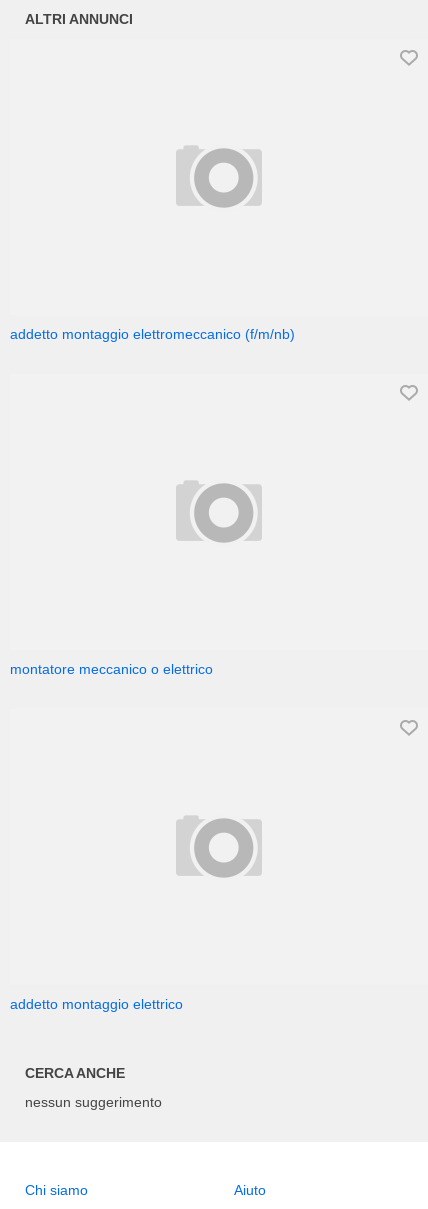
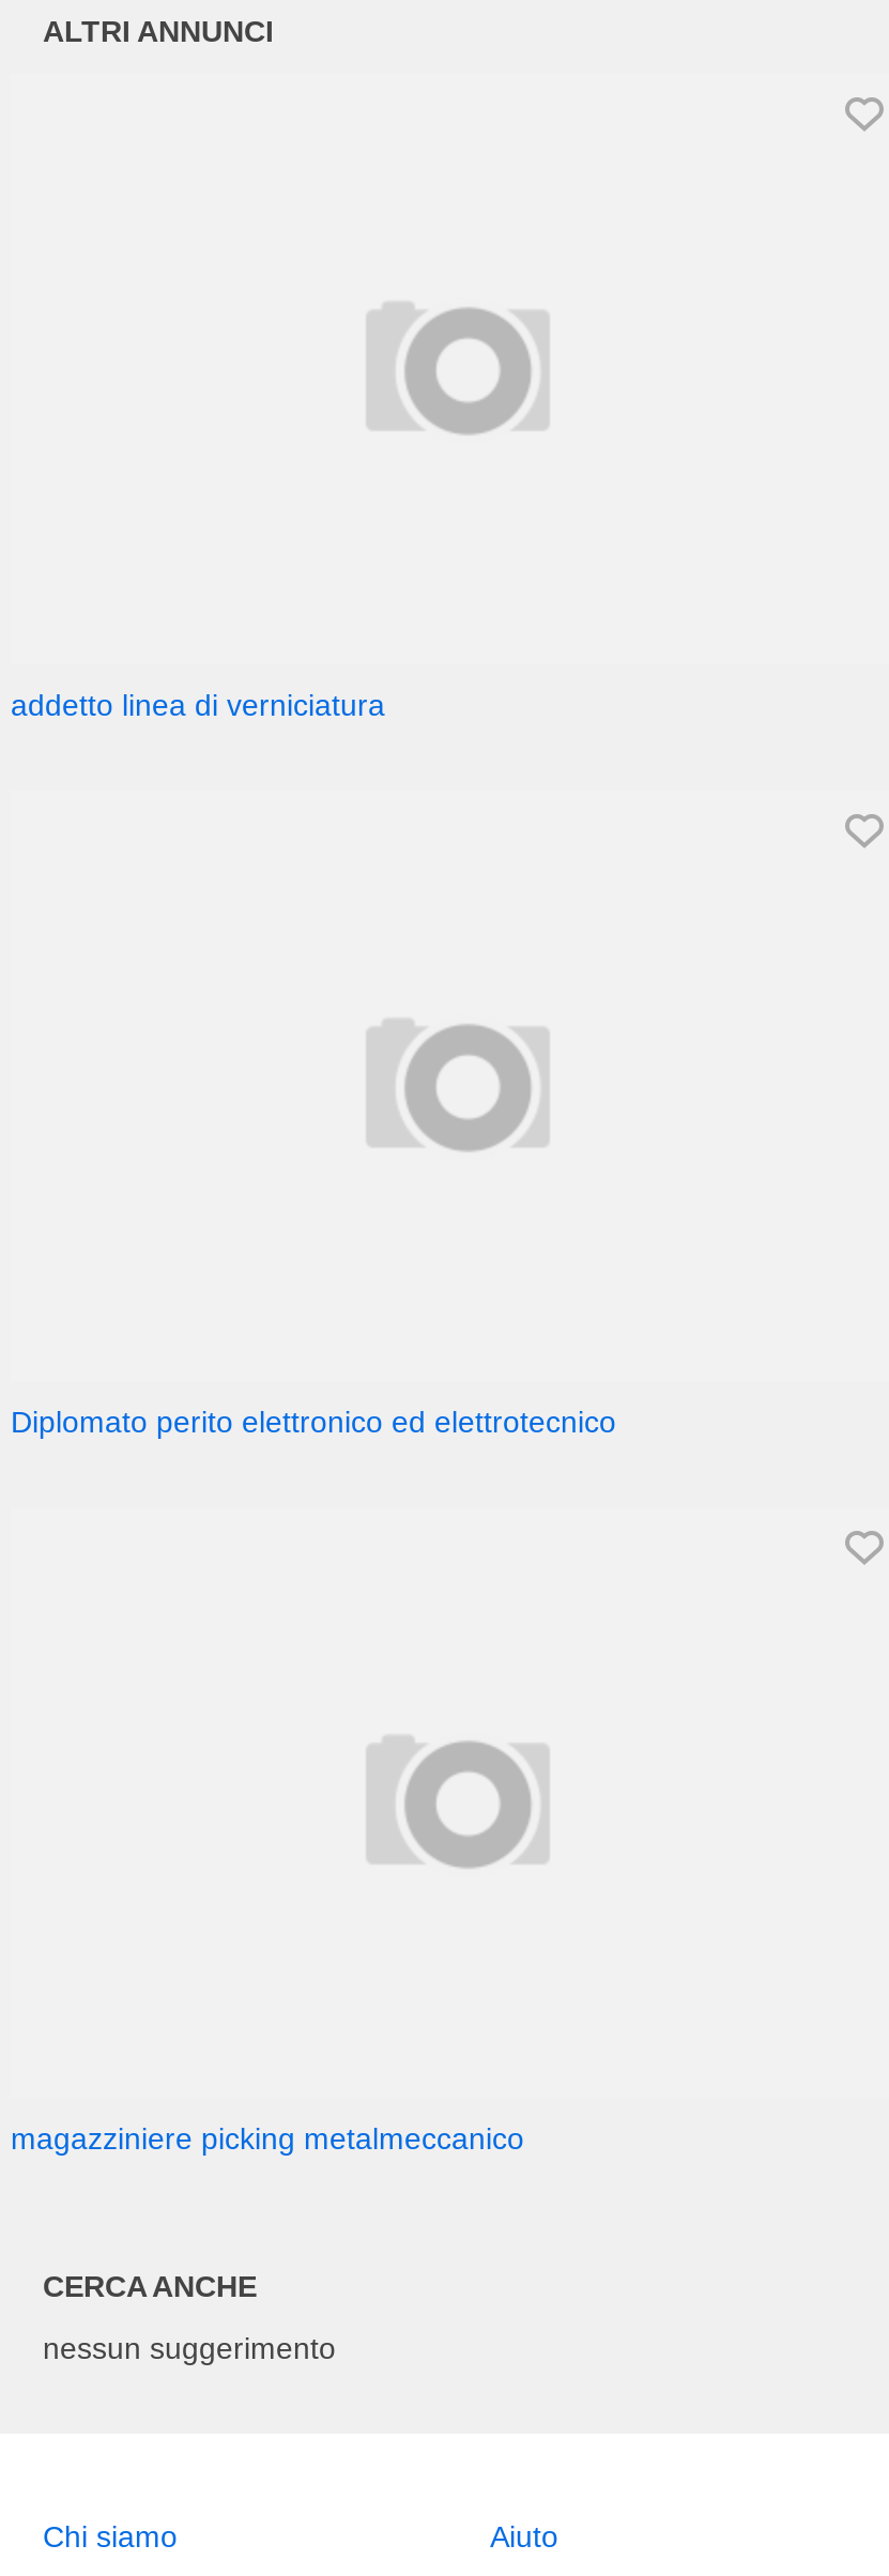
- addetto montaggio elettromeccanico (f/m/nb)
+ addetto linea di verniciatura

- montatore meccanico o elettrico
+ Diplomato perito elettronico ed elettrotecnico

- addetto montaggio elettrico
+ magazziniere picking metalmeccanico
